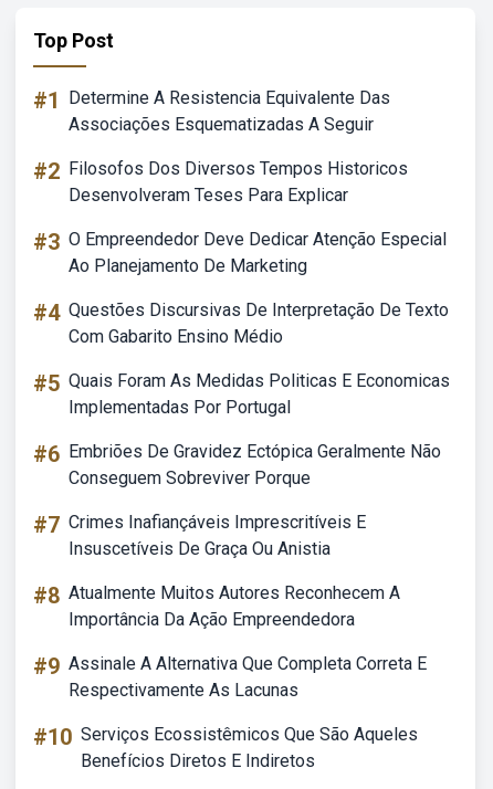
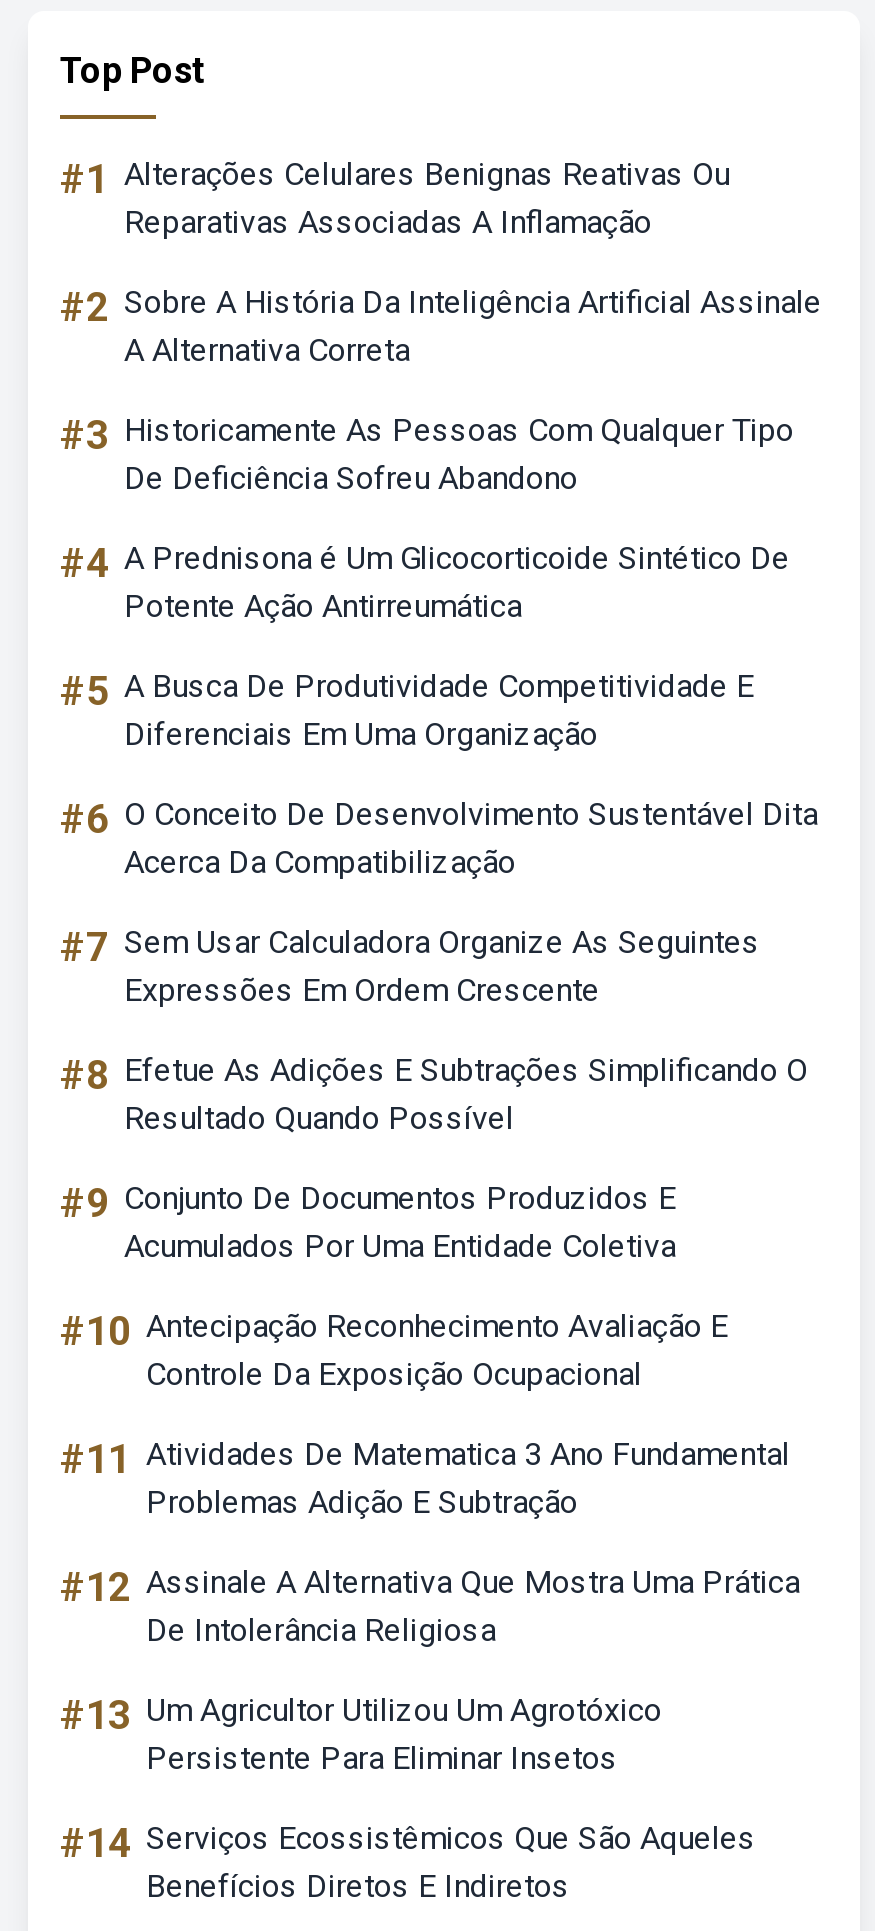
- #1 Determine A Resistencia Equivalente Das
- Associações Esquematizadas A Seguir
- #2 Filosofos Dos Diversos Tempos Historicos
- Desenvolveram Teses Para Explicar
- #3 O Empreendedor Deve Dedicar Atenção Especial
- Ao Planejamento De Marketing
- #4 Questões Discursivas De Interpretação De Texto
- Com Gabarito Ensino Médio
- #5 Quais Foram As Medidas Politicas E Economicas
- Implementadas Por Portugal
- #6 Embriões De Gravidez Ectópica Geralmente Não
- Conseguem Sobreviver Porque
- #7 Crimes Inafiançáveis Imprescritíveis E
- Insuscetíveis De Graça Ou Anistia
- #8 Atualmente Muitos Autores Reconhecem A
- Importância Da Ação Empreendedora
- #9 Assinale A Alternativa Que Completa Correta E
- Respectivamente As Lacunas
- #10 Serviços Ecossistêmicos Que São Aqueles
+ #1 Alterações Celulares Benignas Reativas Ou
+ Reparativas Associadas A Inflamação
+ #2 Sobre A História Da Inteligência Artificial Assinale
+ A Alternativa Correta
+ #3 Historicamente As Pessoas Com Qualquer Tipo
+ De Deficiência Sofreu Abandono
+ #4 A Prednisona é Um Glicocorticoide Sintético De
+ Potente Ação Antirreumática
+ #5 A Busca De Produtividade Competitividade E
+ Diferenciais Em Uma Organização
+ #6 O Conceito De Desenvolvimento Sustentável Dita
+ Acerca Da Compatibilização
+ #7 Sem Usar Calculadora Organize As Seguintes
+ Expressões Em Ordem Crescente
+ #8 Efetue As Adições E Subtrações Simplificando O
+ Resultado Quando Possível
+ #9 Conjunto De Documentos Produzidos E
+ Acumulados Por Uma Entidade Coletiva
+ #10 Antecipação Reconhecimento Avaliação E
+ Controle Da Exposição Ocupacional
+ #11 Atividades De Matematica 3 Ano Fundamental
+ Problemas Adição E Subtração
+ #12 Assinale A Alternativa Que Mostra Uma Prática
+ De Intolerância Religiosa
+ #13 Um Agricultor Utilizou Um Agrotóxico
+ Persistente Para Eliminar Insetos
+ #14 Serviços Ecossistêmicos Que São Aqueles
